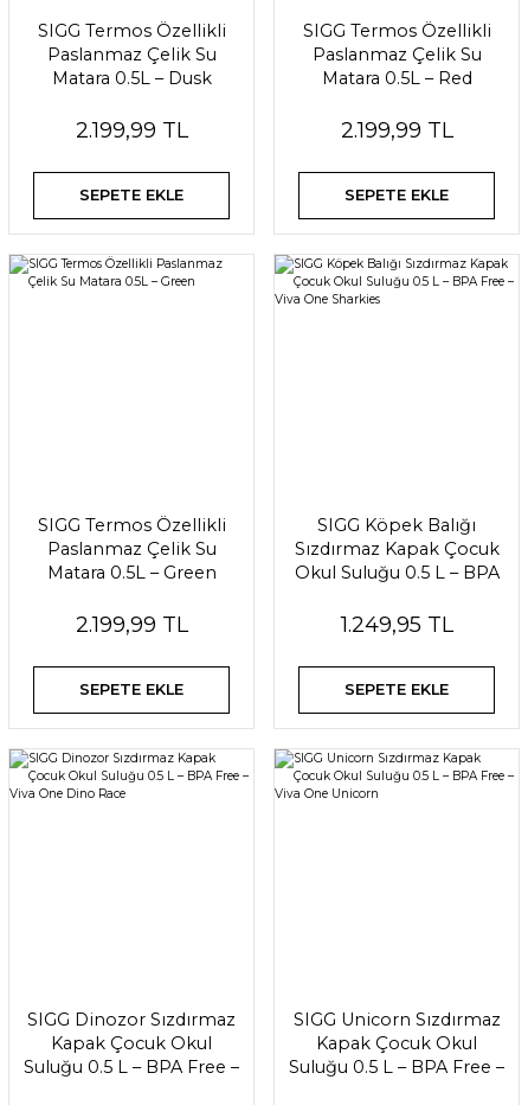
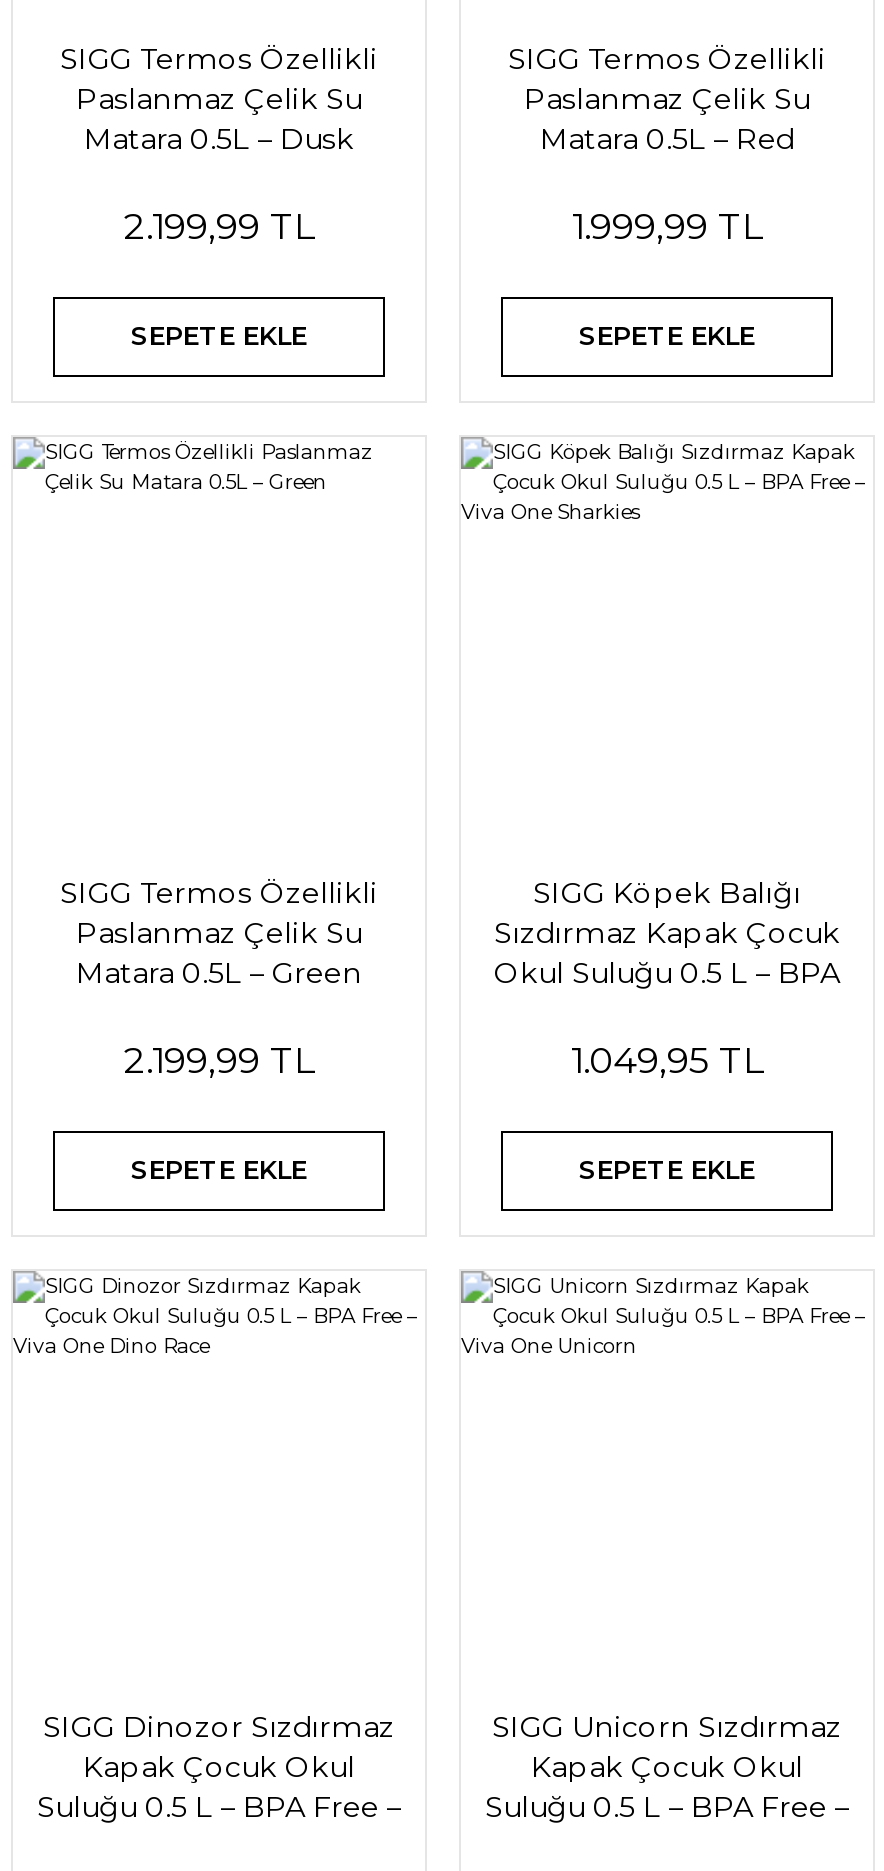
- 2.199,99 TL
+ 1.999,99 TL

- 1.249,95 TL
+ 1.049,95 TL
